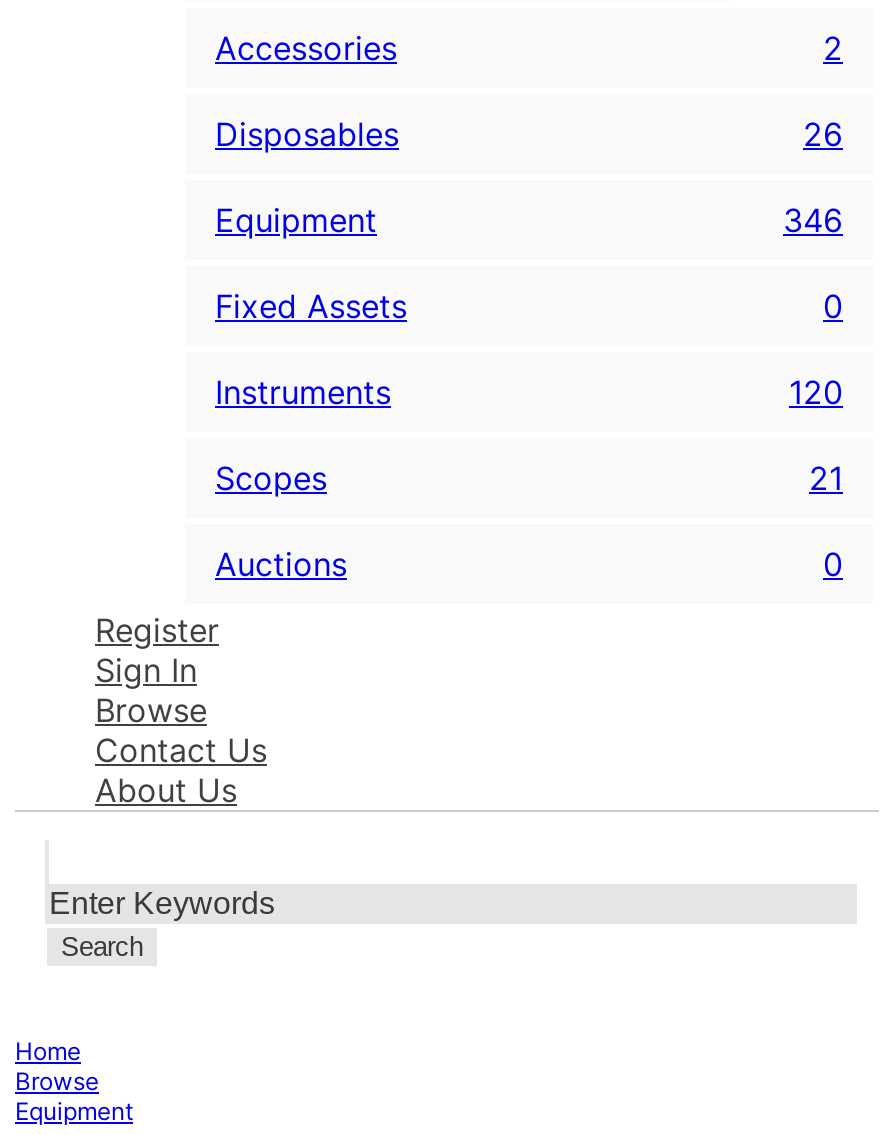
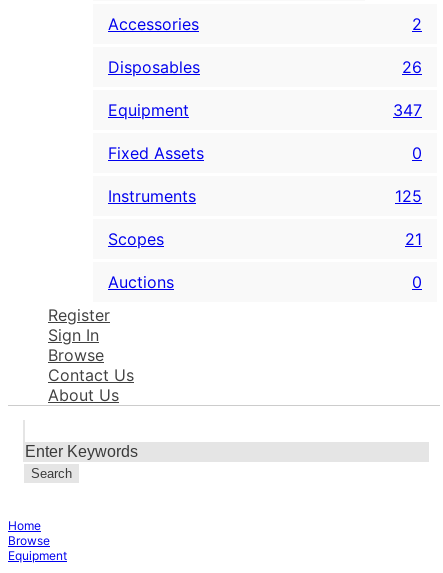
- 346
+ 347

- 120
+ 125
